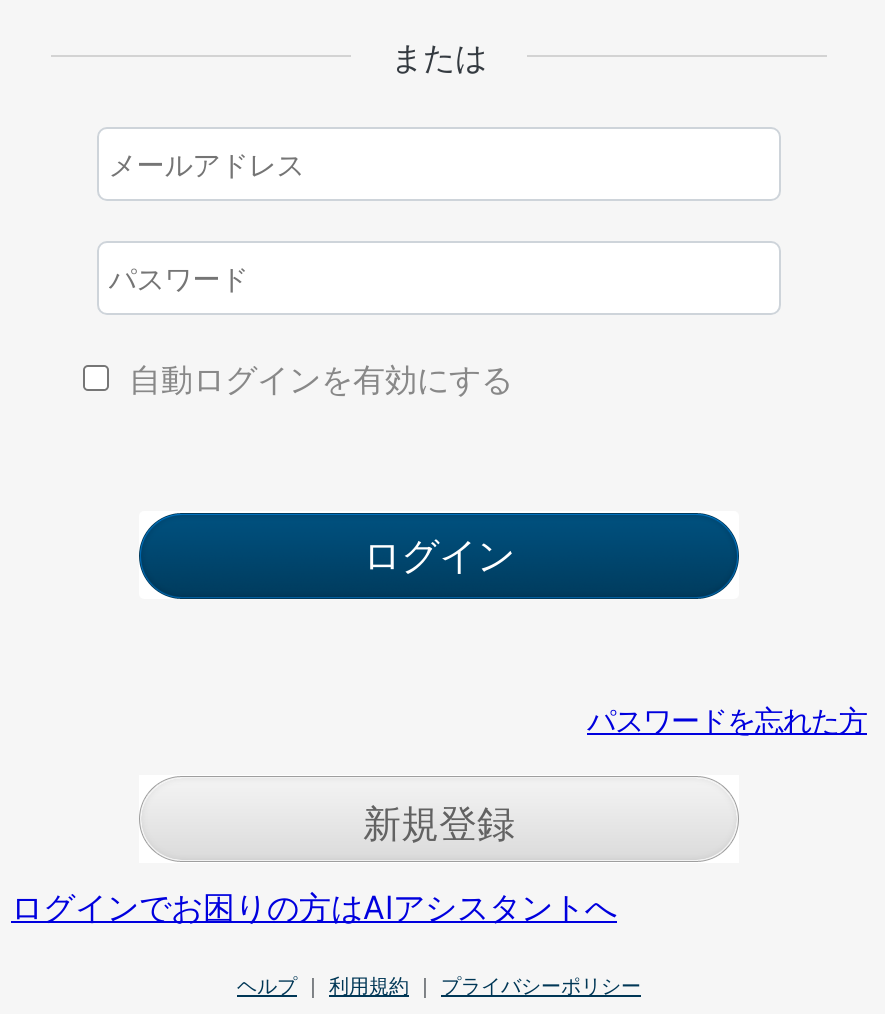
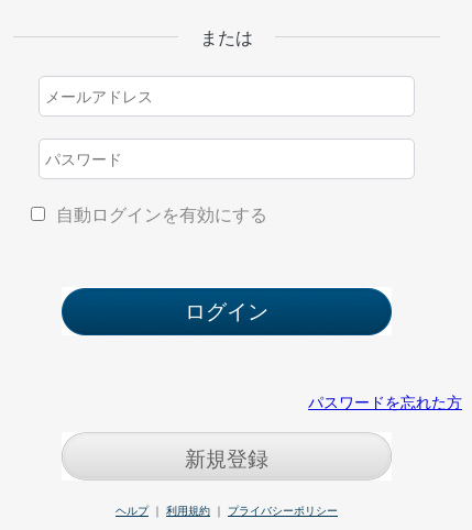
- ログインでお困りの方はAIアシスタントへ
